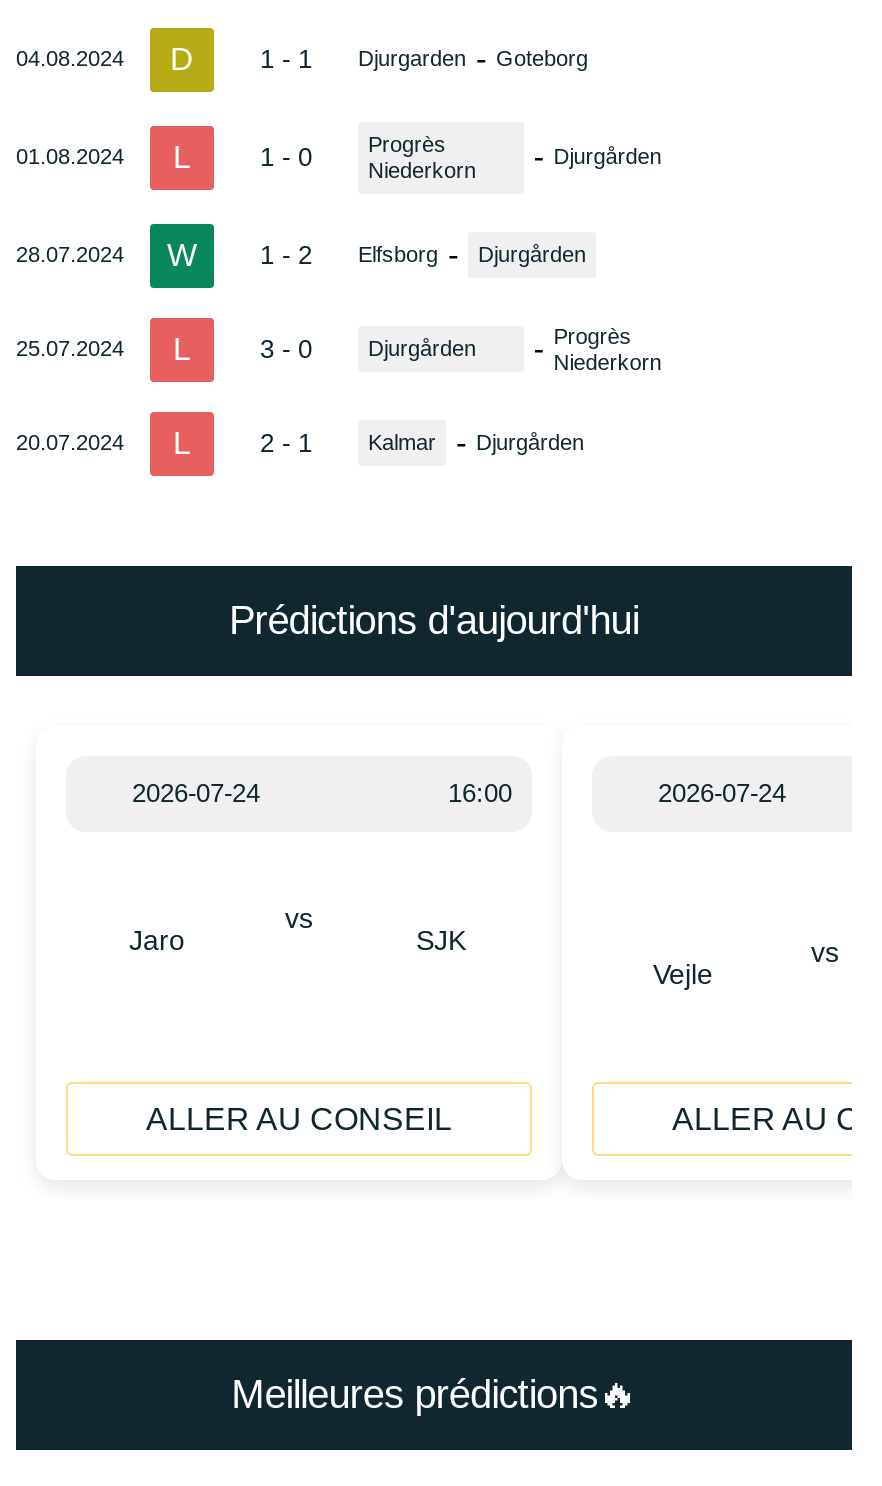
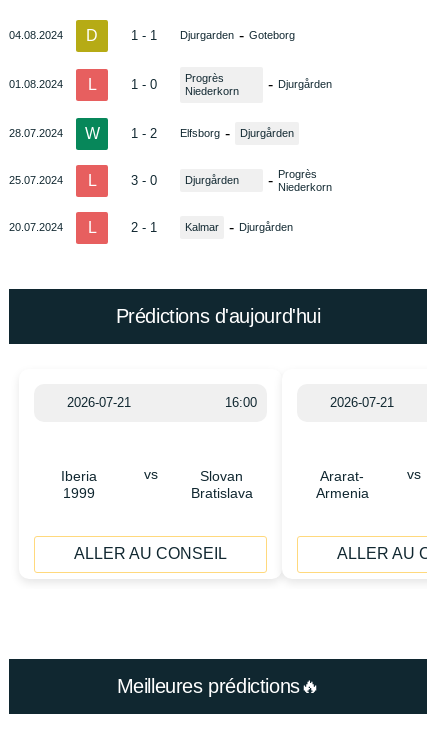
- 2026-07-24
+ 2026-07-21

- 2026-07-24
+ 2026-07-21

- Jaro
+ Iberia
+ 1999

- SJK
+ Slovan
+ Bratislava

- Vejle
+ Ararat-
+ Armenia
